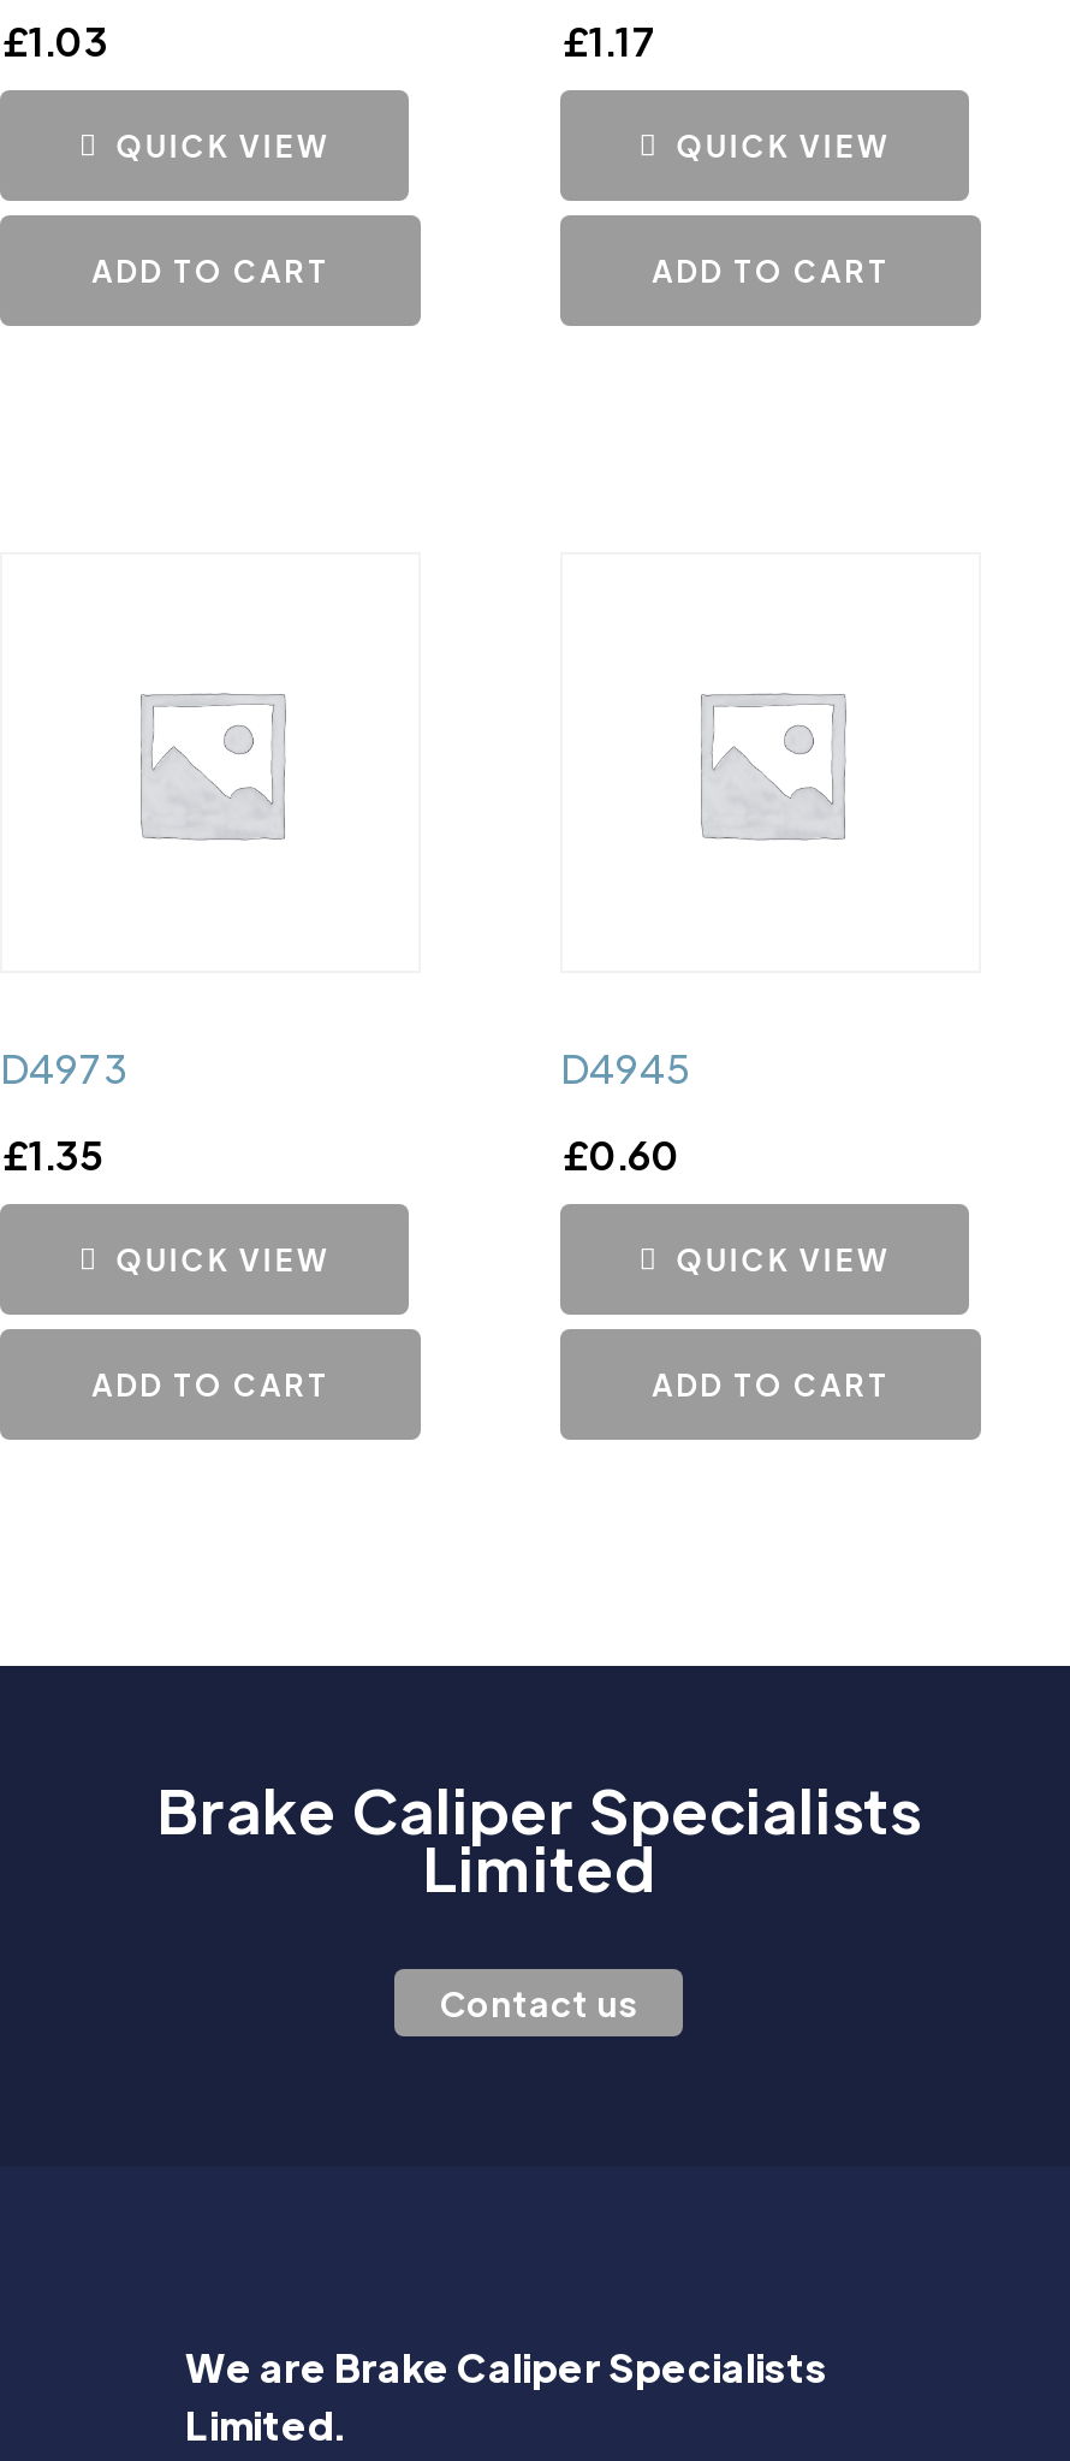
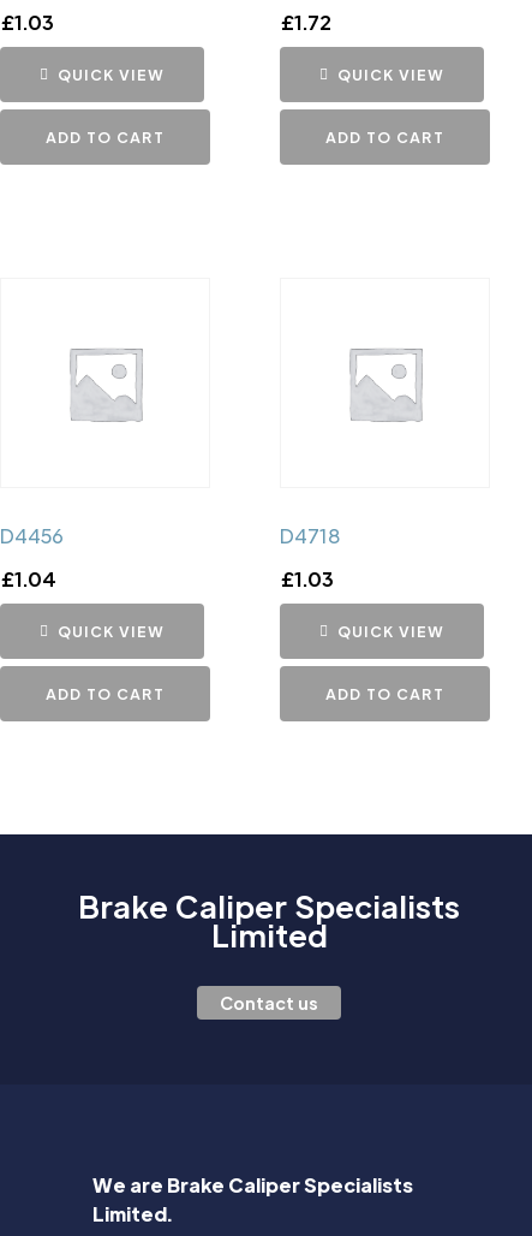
- £1.17
+ £1.72

- D4973
+ D4456

- D4945
+ D4718

- £1.35
+ £1.04

- £0.60
+ £1.03
